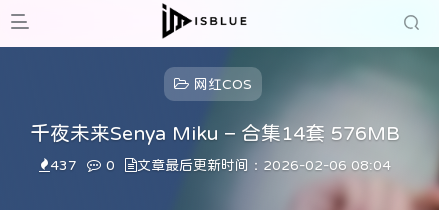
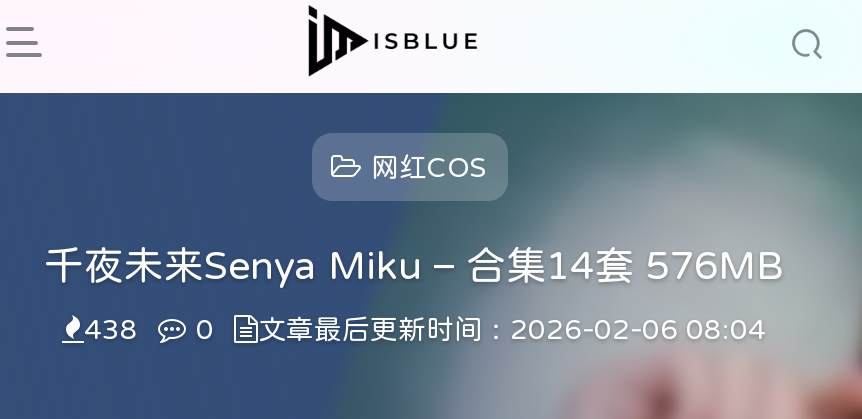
- 437
+ 438
